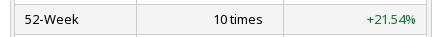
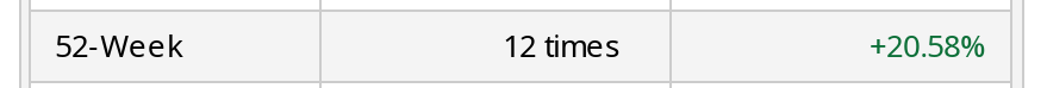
- 10 times
+ 12 times

- +21.54%
+ +20.58%
